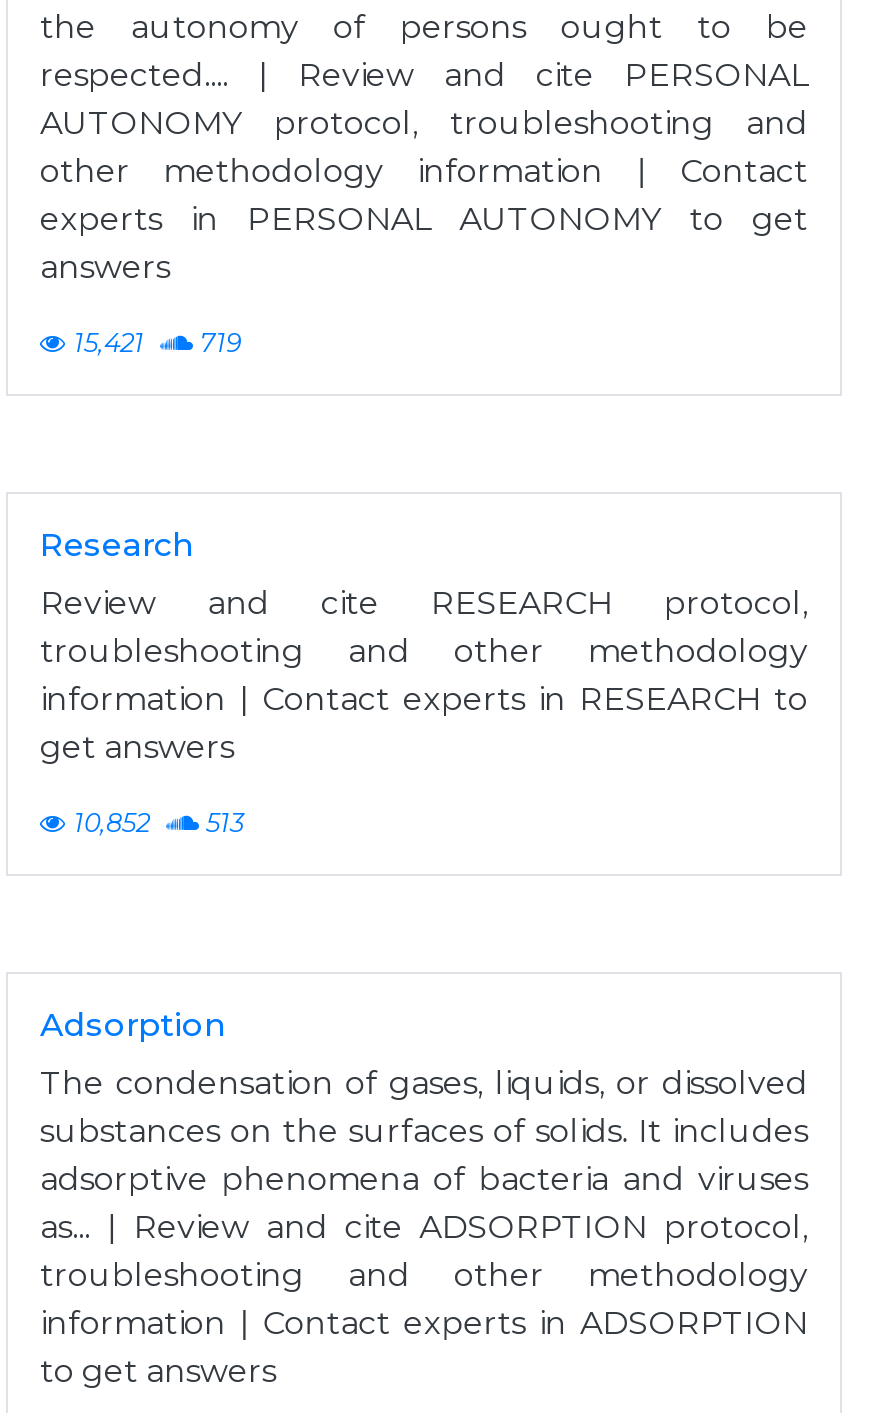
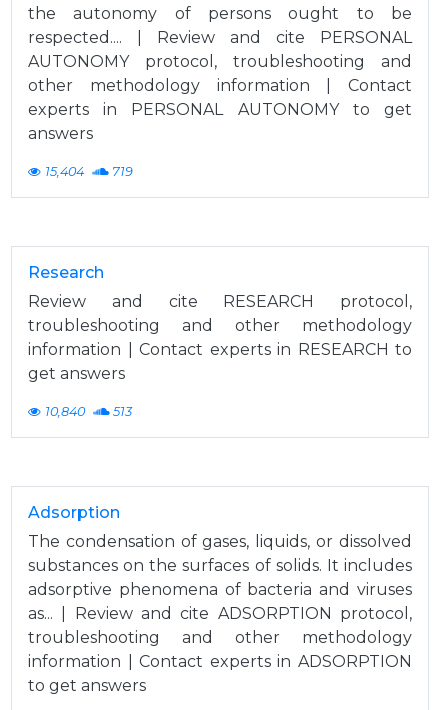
- 15,421 719
+ 15,404 719

- 10,852 513
+ 10,840 513
